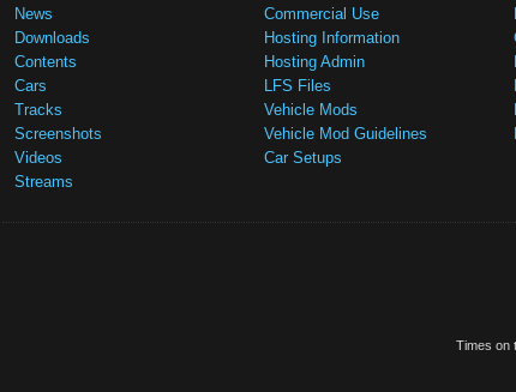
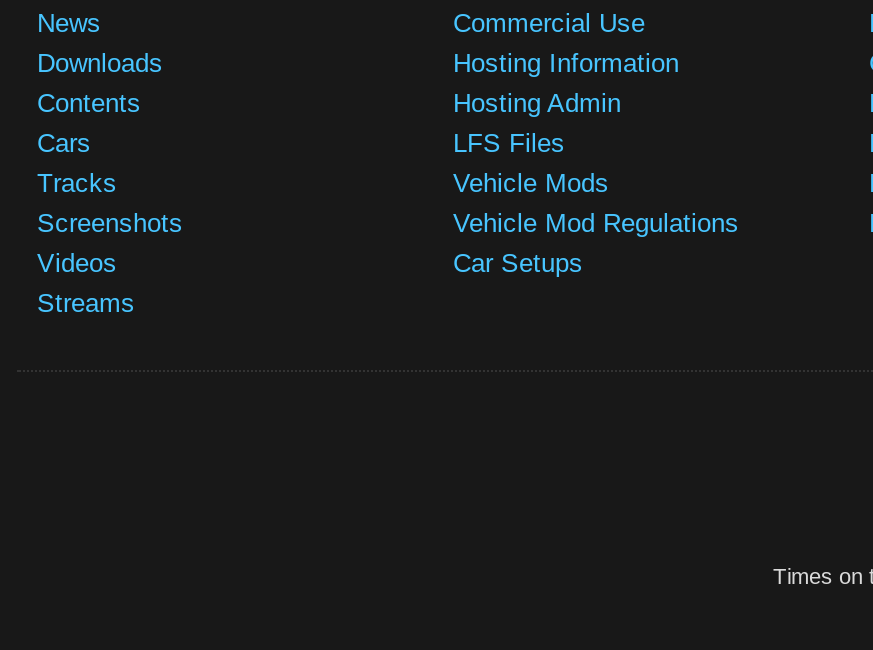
- Vehicle Mod Guidelines
+ Vehicle Mod Regulations
